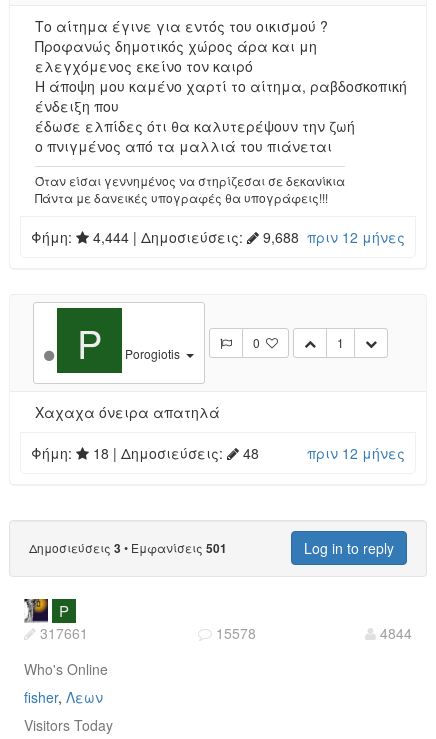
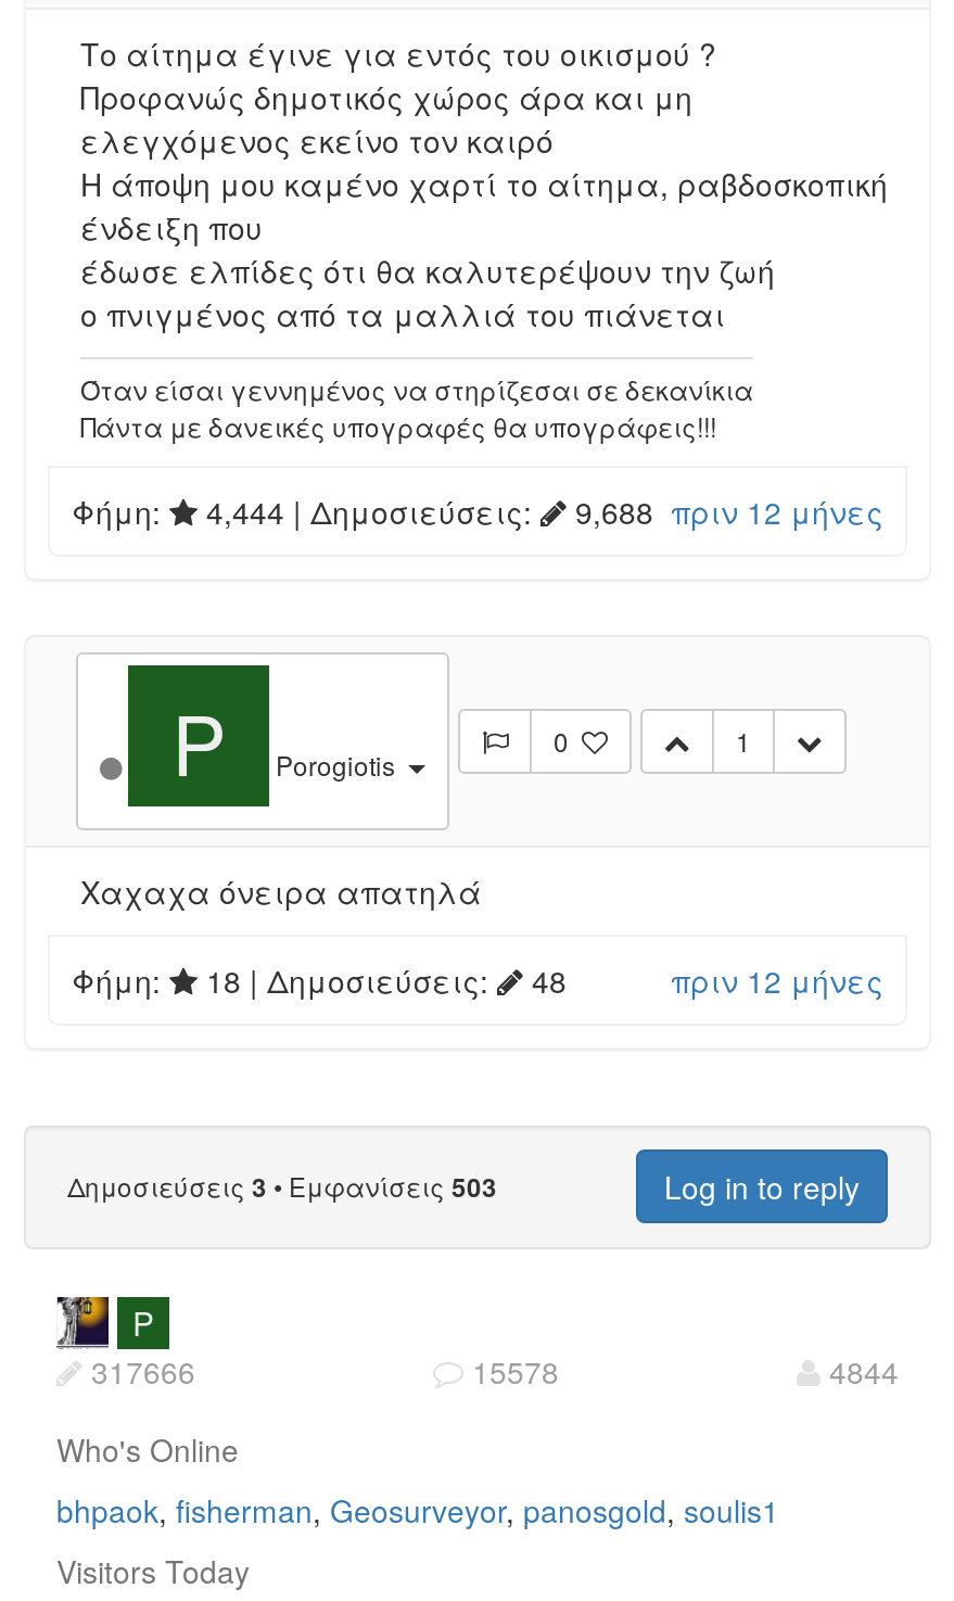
- Δημοσιεύσεις 3 • Εμφανίσεις 501
+ Δημοσιεύσεις 3 • Εμφανίσεις 503

- 317661
+ 317666

- fisher Λεων
+ bhpaok fisherman Geosurveyor panosgold soulis1
